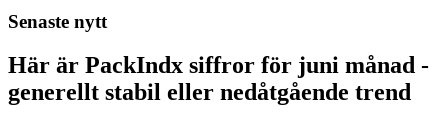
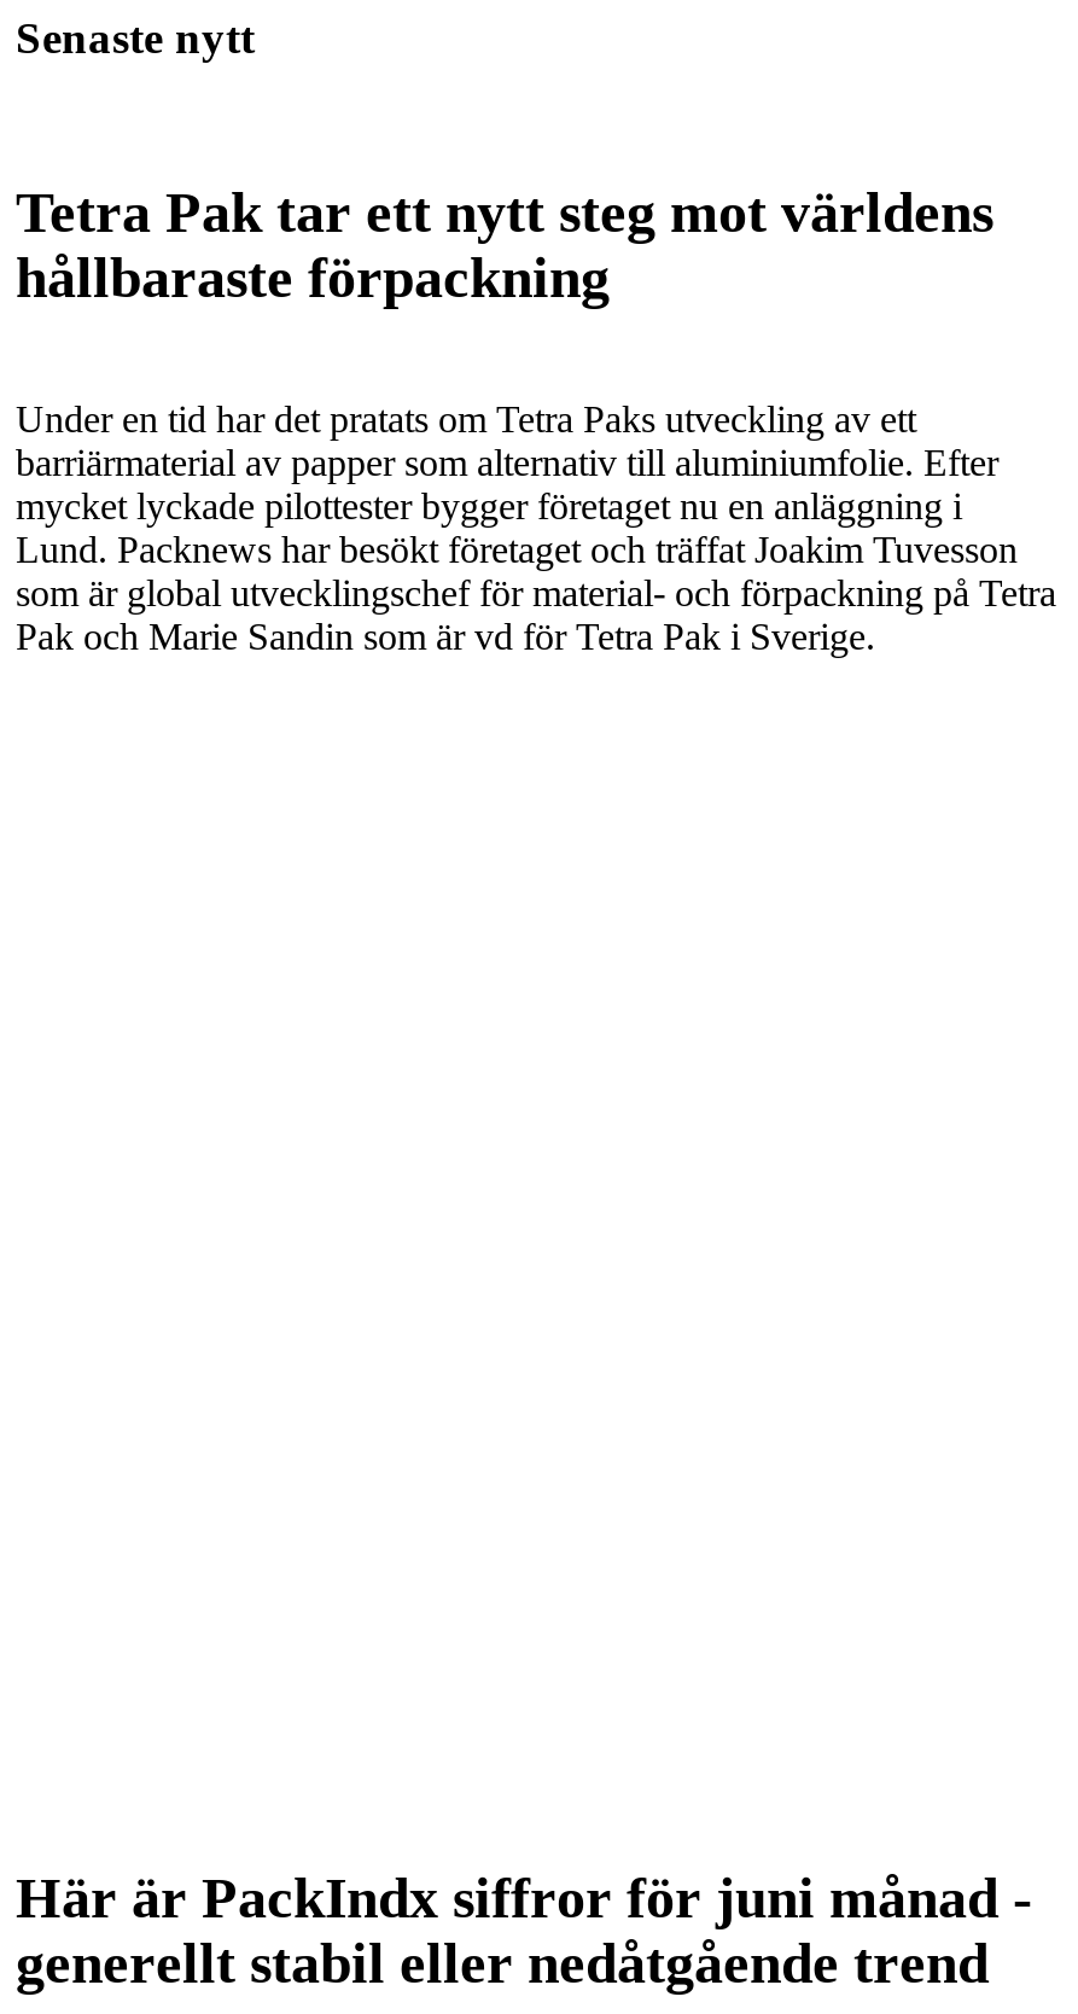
+ Tetra Pak tar ett nytt steg mot världens
+ hållbaraste förpackning
+ Under en tid har det pratats om Tetra Paks utveckling av ett
+ barriärmaterial av papper som alternativ till aluminiumfolie. Efter
+ mycket lyckade pilottester bygger företaget nu en anläggning i
+ Lund. Packnews har besökt företaget och träffat Joakim Tuvesson
+ som är global utvecklingschef för material- och förpackning på Tetra
+ Pak och Marie Sandin som är vd för Tetra Pak i Sverige.
